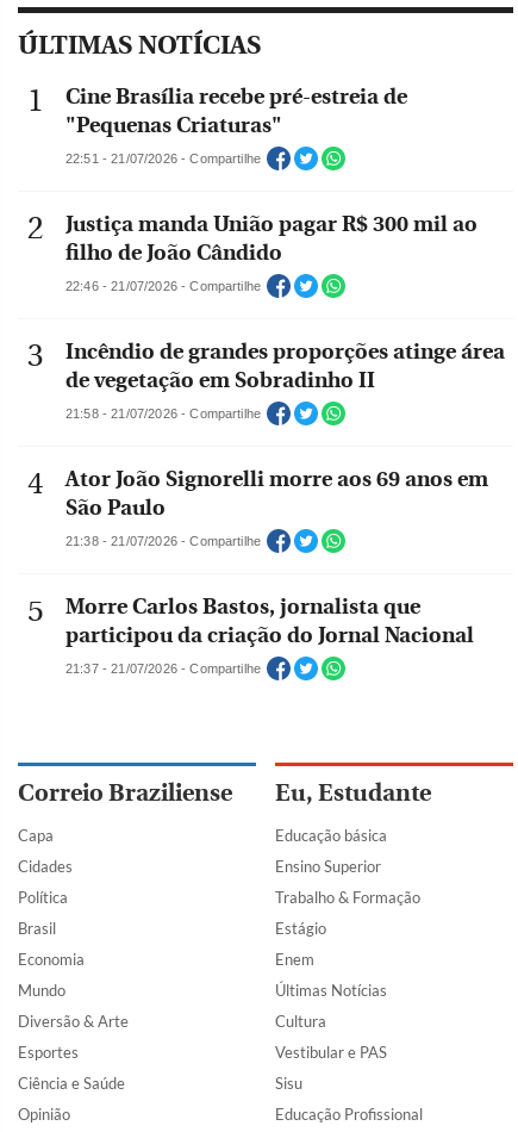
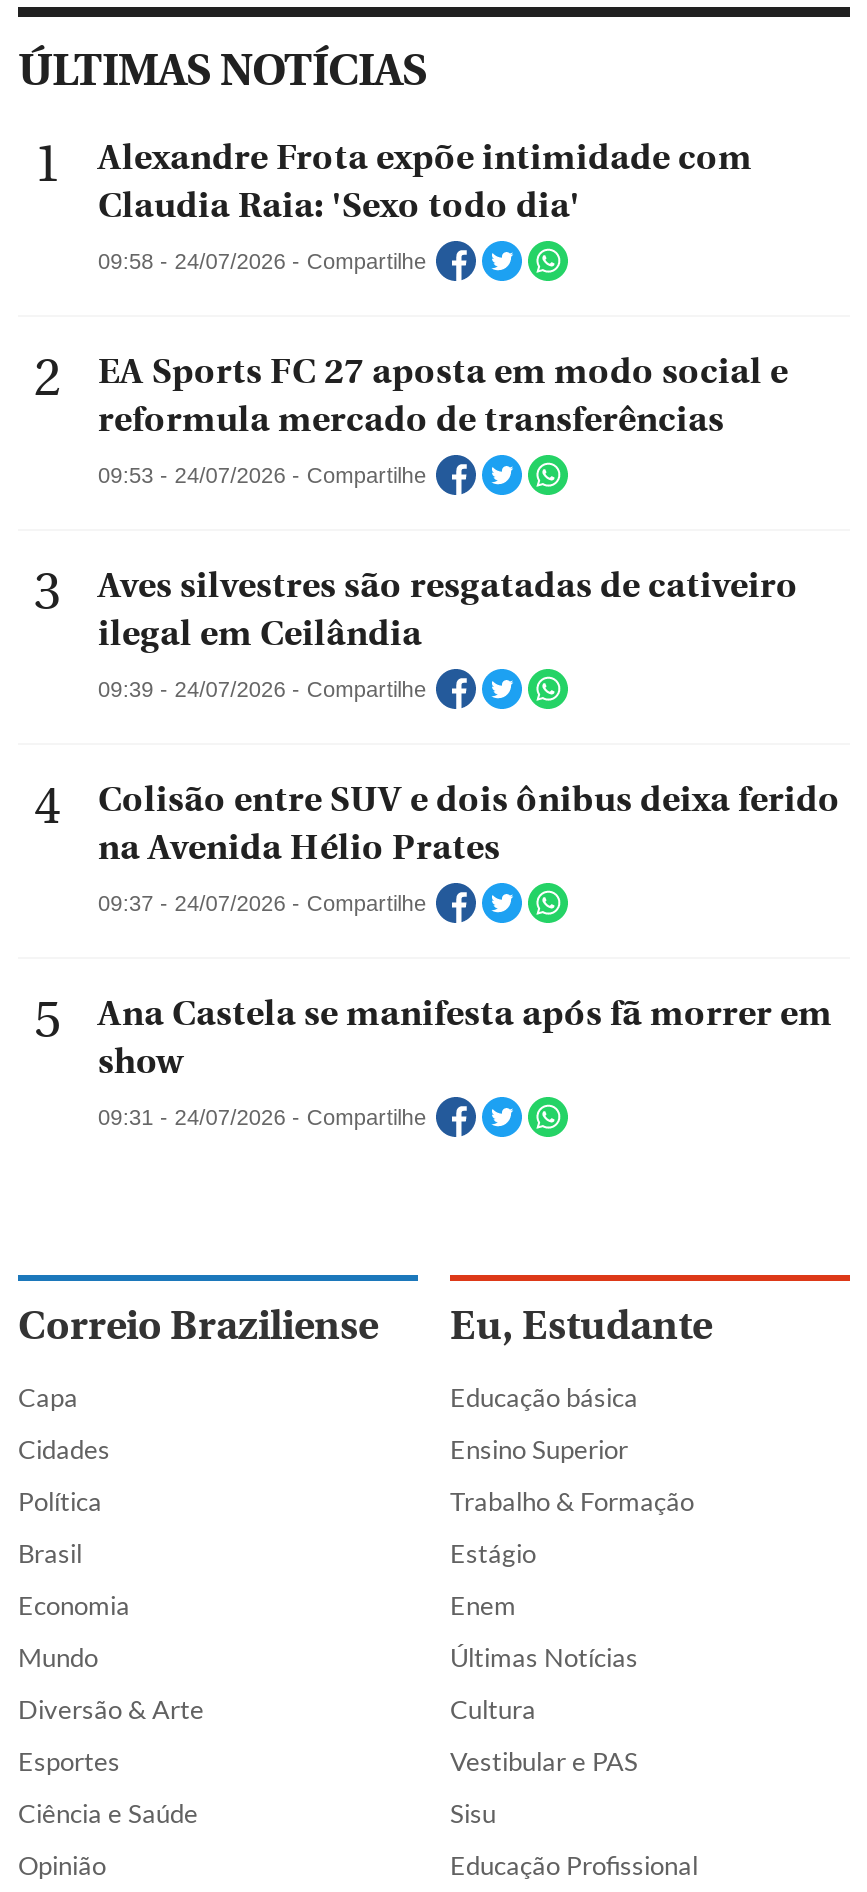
- Cine Brasília recebe pré-estreia de
- "Pequenas Criaturas"
+ Alexandre Frota expõe intimidade com
+ Claudia Raia: 'Sexo todo dia'

- 22:51 - 21/07/2026 - Compartilhe
+ 09:58 - 24/07/2026 - Compartilhe

- Justiça manda União pagar R$ 300 mil ao
- filho de João Cândido
+ EA Sports FC 27 aposta em modo social e
+ reformula mercado de transferências

- 22:46 - 21/07/2026 - Compartilhe
+ 09:53 - 24/07/2026 - Compartilhe

- Incêndio de grandes proporções atinge área
- de vegetação em Sobradinho II
+ Aves silvestres são resgatadas de cativeiro
+ ilegal em Ceilândia

- 21:58 - 21/07/2026 - Compartilhe
+ 09:39 - 24/07/2026 - Compartilhe

- Ator João Signorelli morre aos 69 anos em
- São Paulo
+ Colisão entre SUV e dois ônibus deixa ferido
+ na Avenida Hélio Prates

- 21:38 - 21/07/2026 - Compartilhe
+ 09:37 - 24/07/2026 - Compartilhe

- Morre Carlos Bastos, jornalista que
- participou da criação do Jornal Nacional
+ Ana Castela se manifesta após fã morrer em
+ show

- 21:37 - 21/07/2026 - Compartilhe
+ 09:31 - 24/07/2026 - Compartilhe
